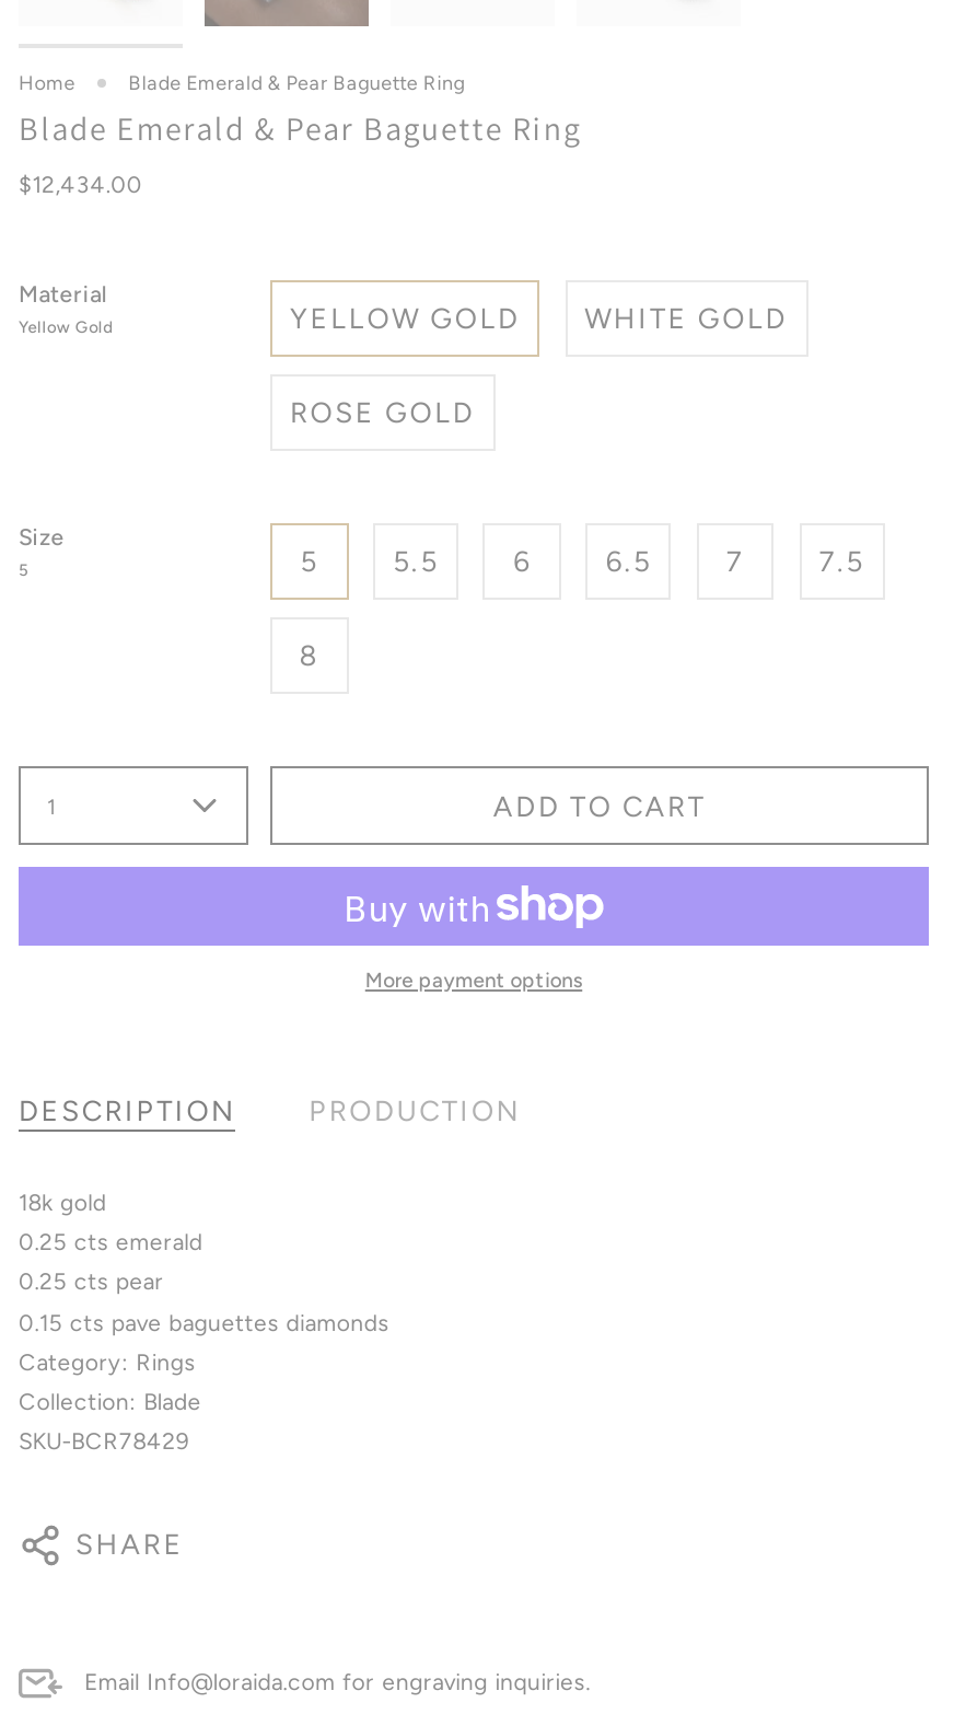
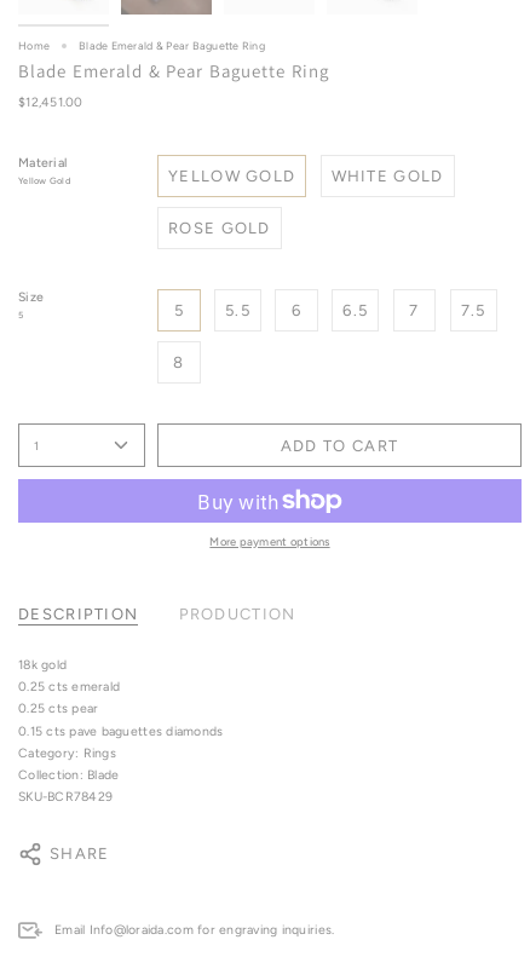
- $12,434.00
+ $12,451.00
